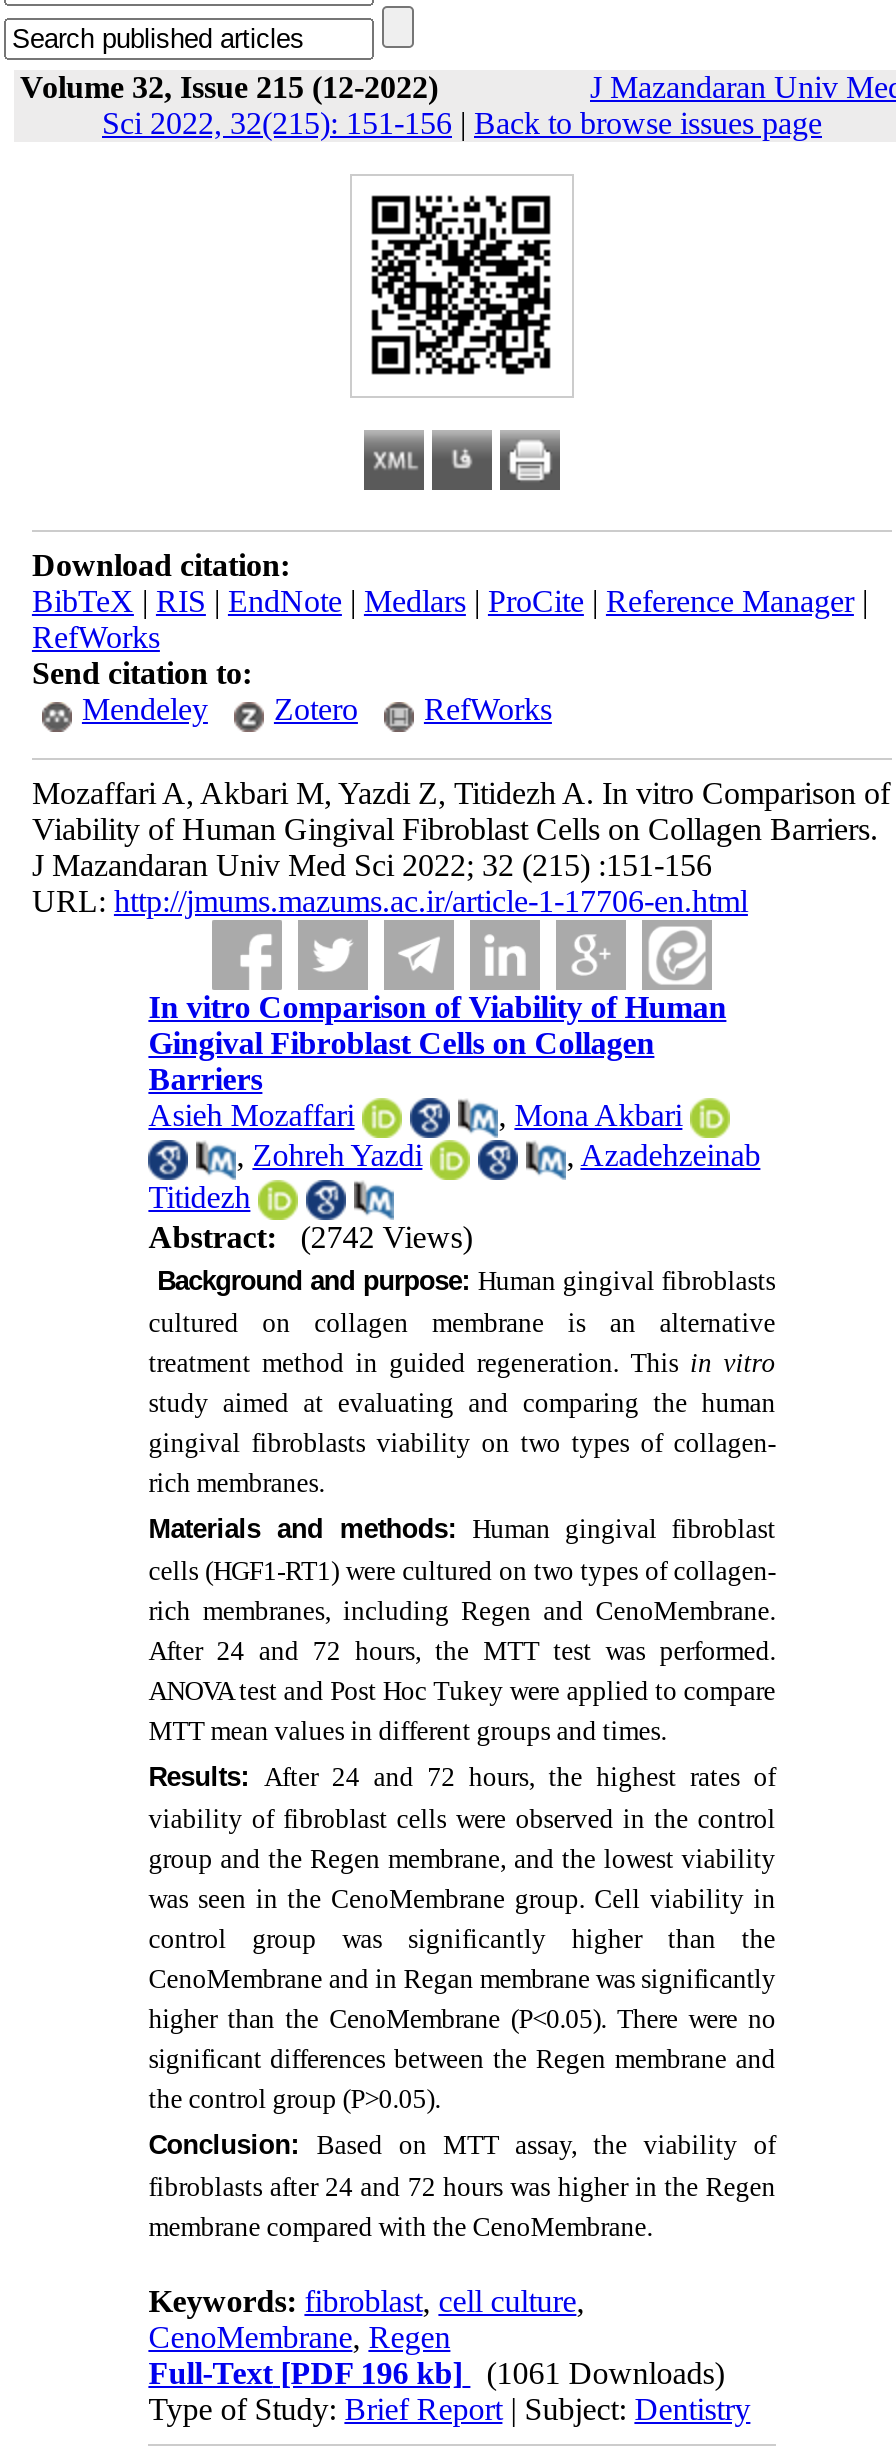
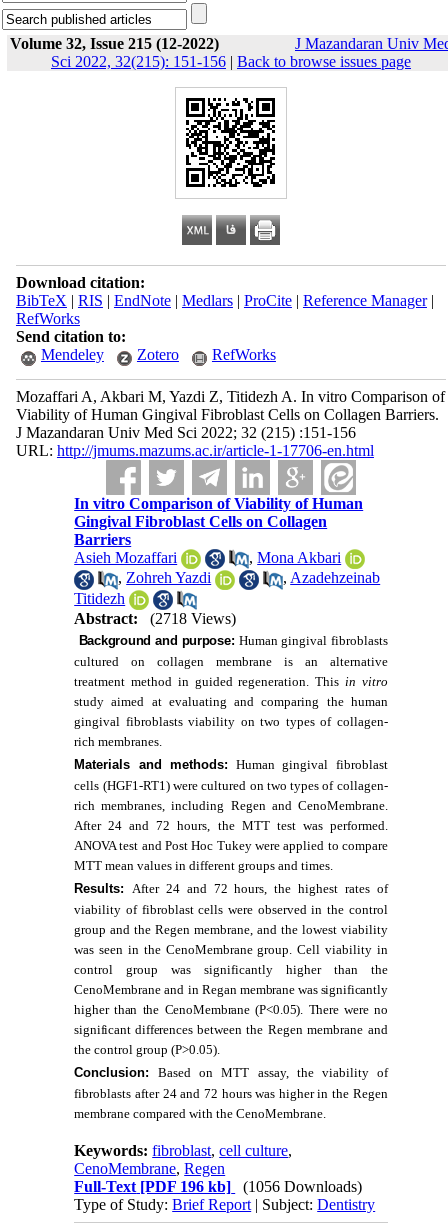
- Abstract: (2742 Views)
+ Abstract: (2718 Views)

- Full-Text [PDF 196 kb] (1061 Downloads)
+ Full-Text [PDF 196 kb] (1056 Downloads)
